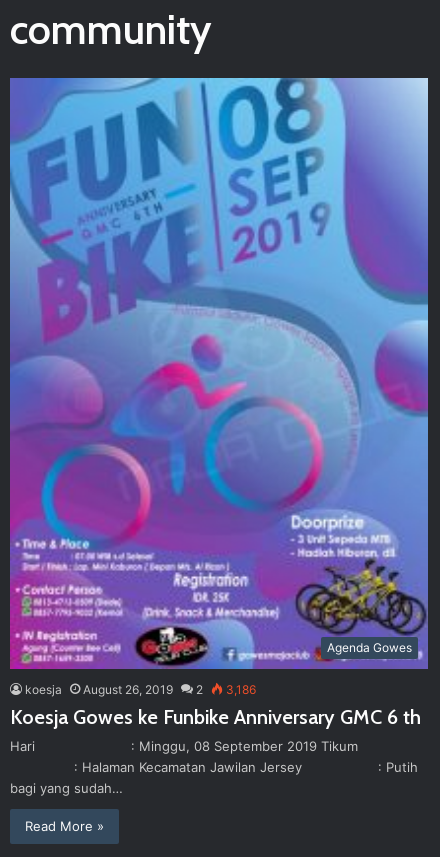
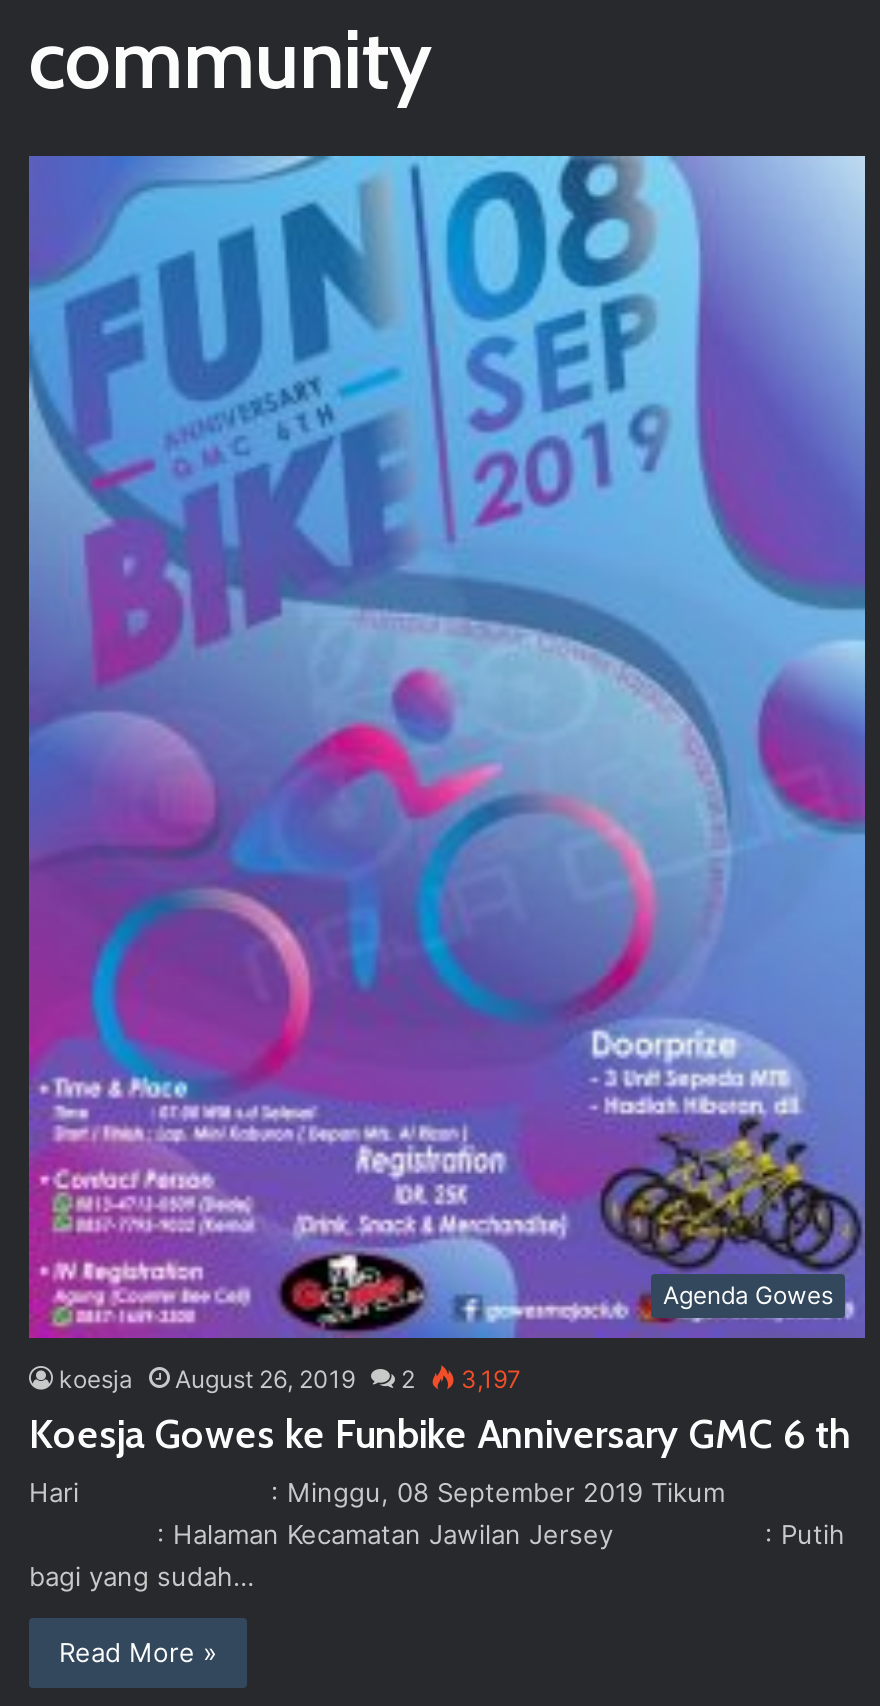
- koesja August 26, 2019 2 3,186
+ koesja August 26, 2019 2 3,197
